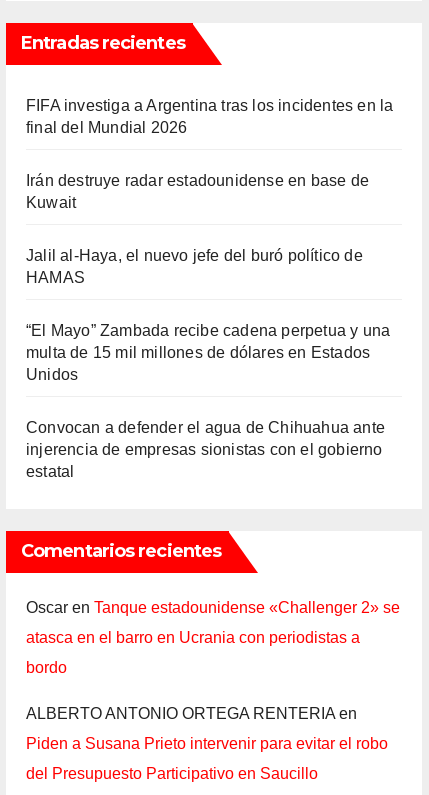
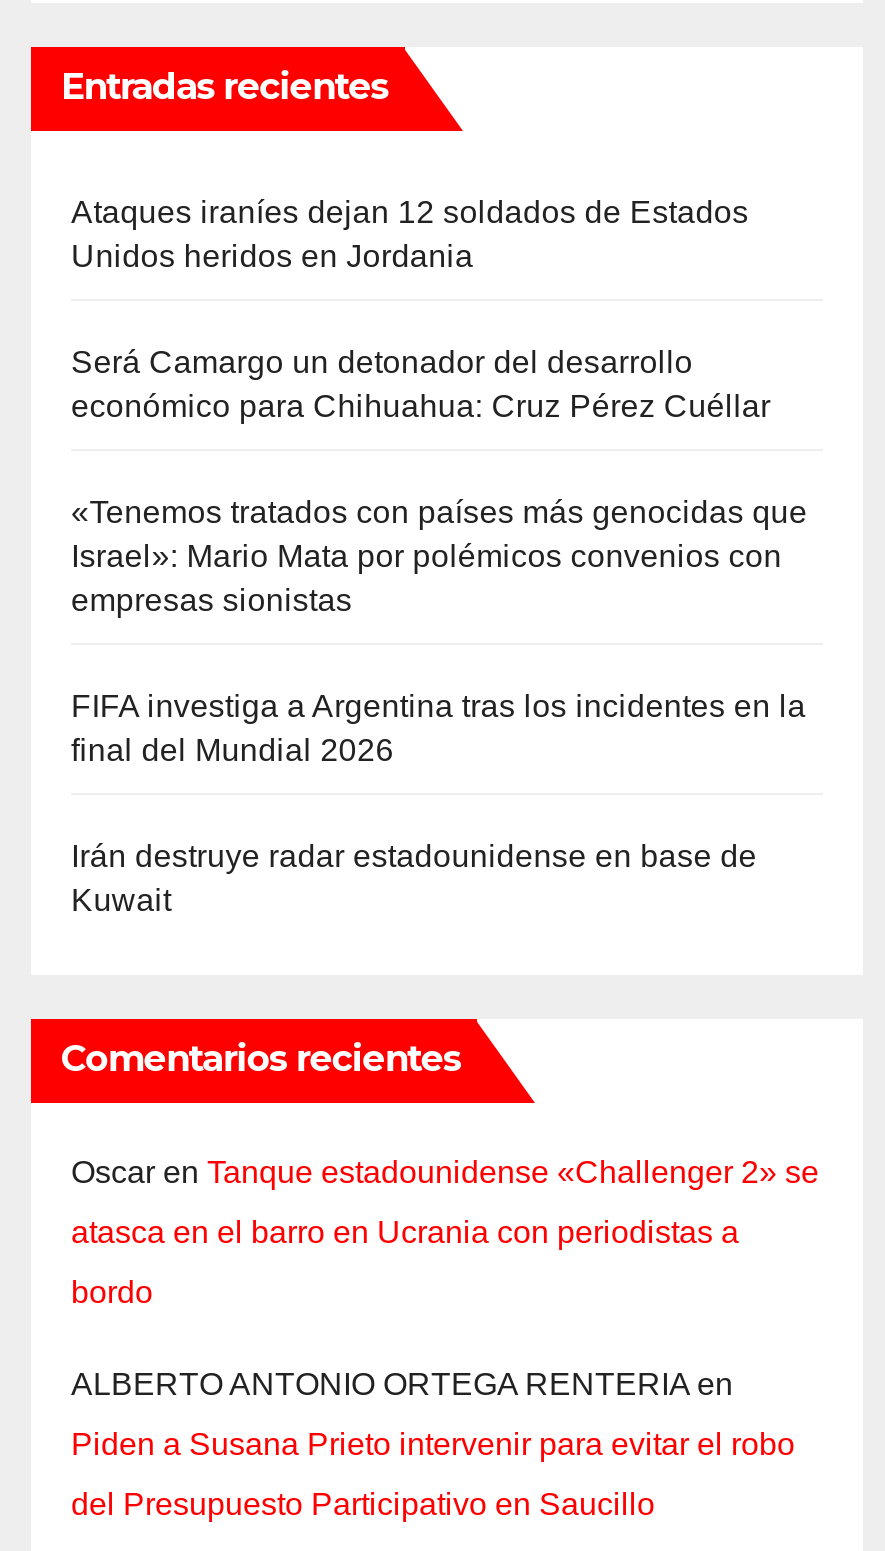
+ Ataques iraníes dejan 12 soldados de Estados
+ Unidos heridos en Jordania
+ Será Camargo un detonador del desarrollo
+ económico para Chihuahua: Cruz Pérez Cuéllar
+ «Tenemos tratados con países más genocidas que
+ Israel»: Mario Mata por polémicos convenios con
+ empresas sionistas

moved down: FIFA investiga a Argentina tras los incidentes en la | final del Mundial 2026 | Irán destruye radar estadounidense en base de | Kuwait

- Jalil al-Haya, el nuevo jefe del buró político de
- HAMAS
- “El Mayo” Zambada recibe cadena perpetua y una
- multa de 15 mil millones de dólares en Estados
- Unidos
- Convocan a defender el agua de Chihuahua ante
- injerencia de empresas sionistas con el gobierno
- estatal
